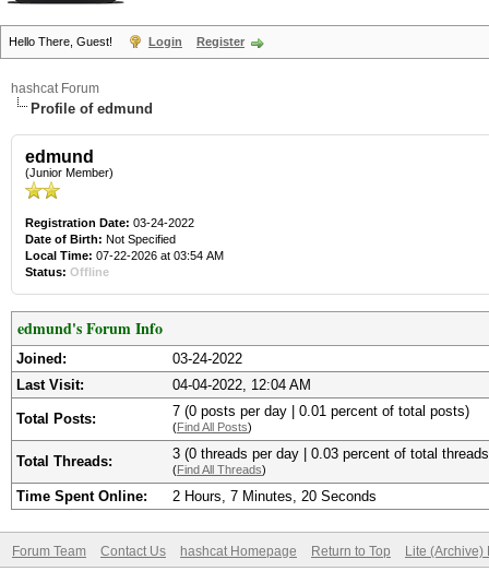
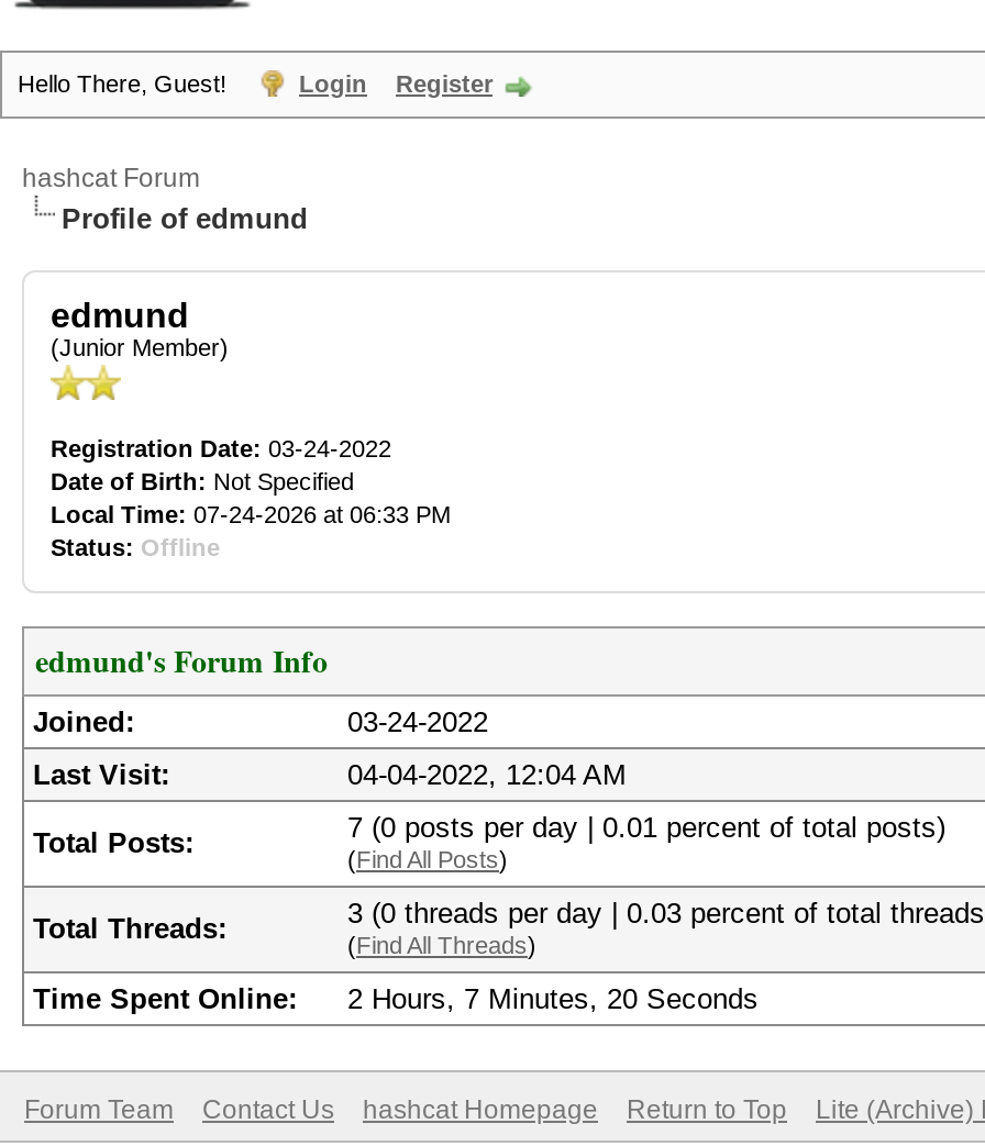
- Local Time: 07-22-2026 at 03:54 AM
+ Local Time: 07-24-2026 at 06:33 PM
